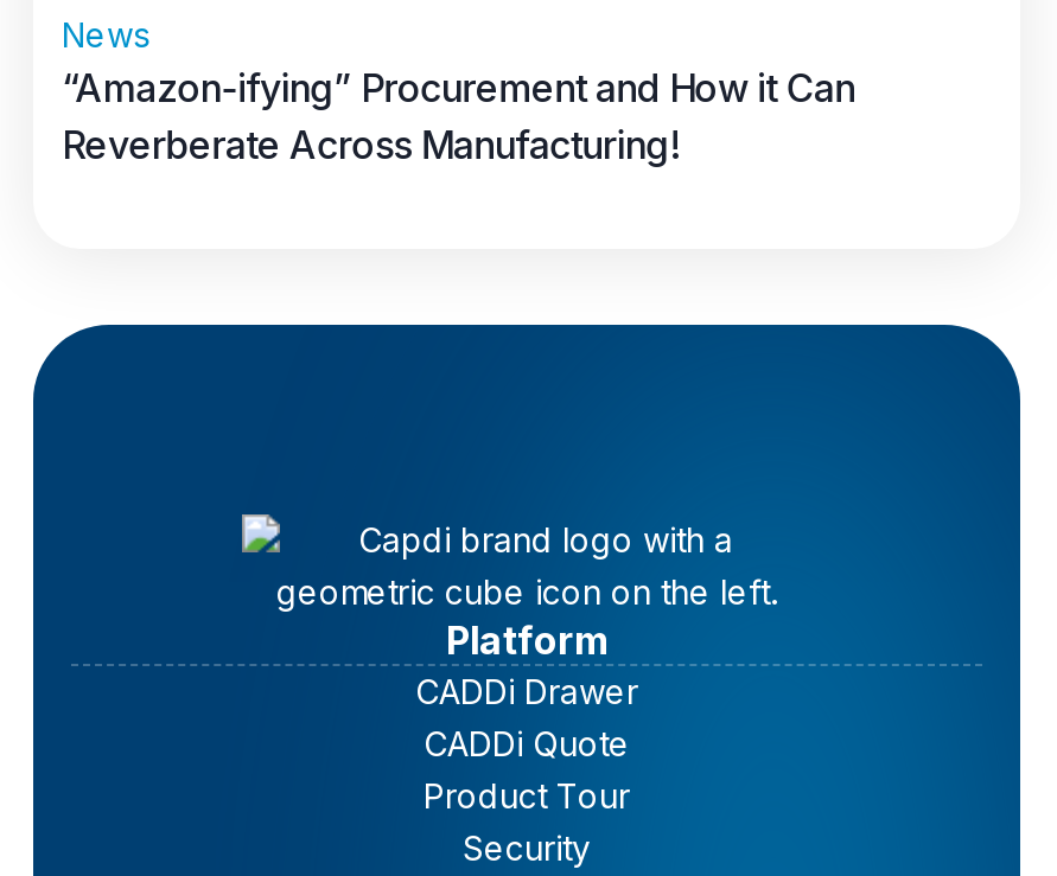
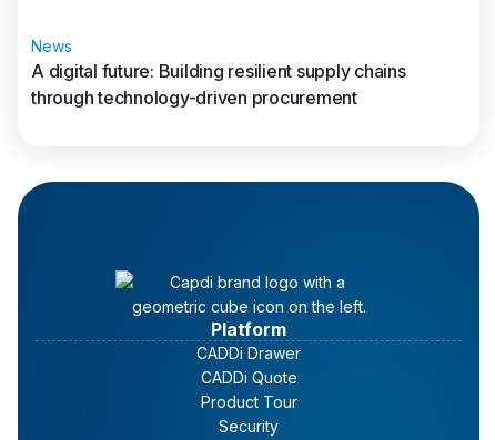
- “Amazon-ifying” Procurement and How it Can
- Reverberate Across Manufacturing!
+ A digital future: Building resilient supply chains
+ through technology-driven procurement
